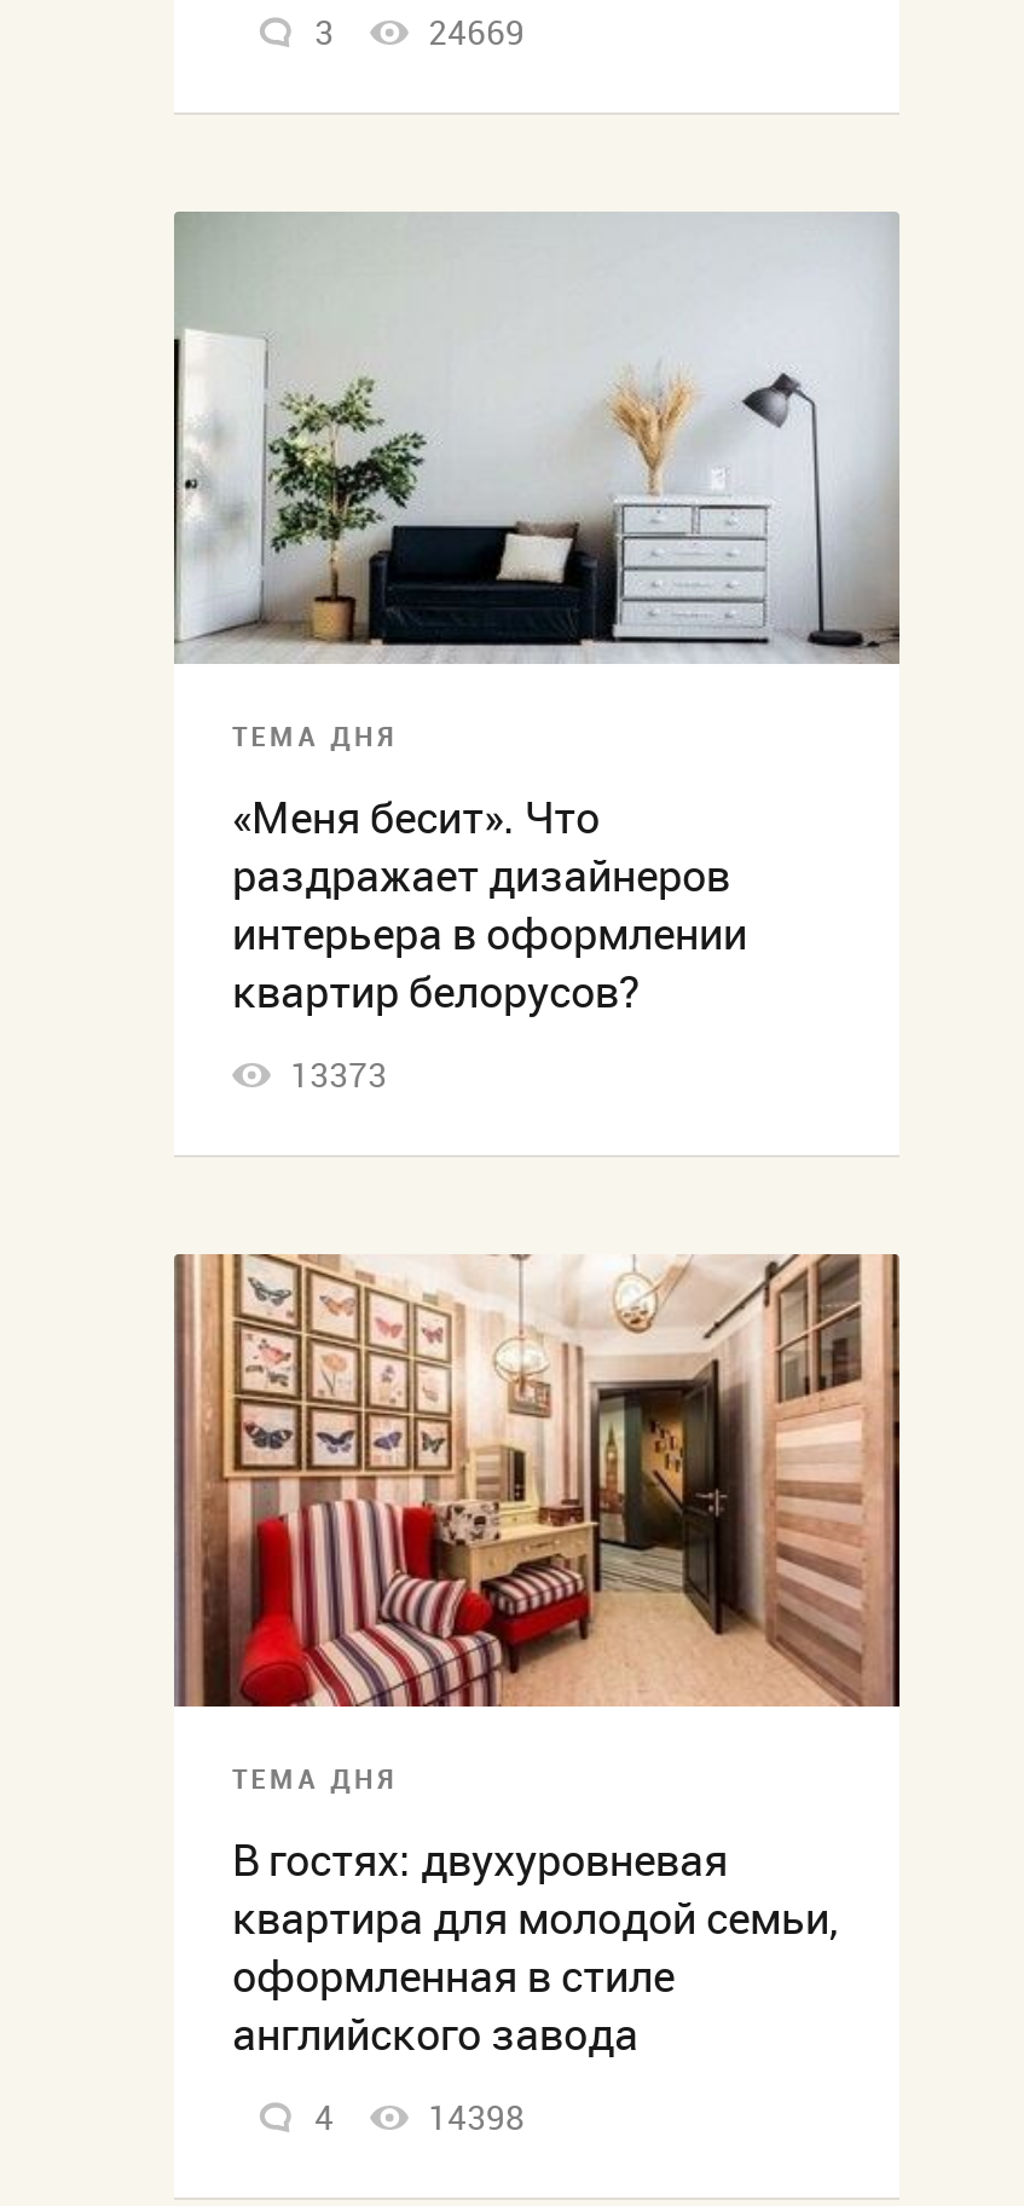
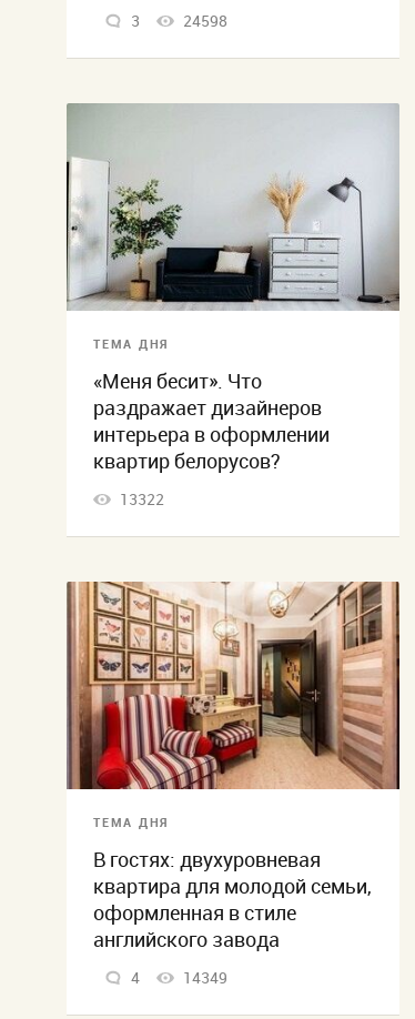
- 24669
+ 24598

- 13373
+ 13322

- 14398
+ 14349
